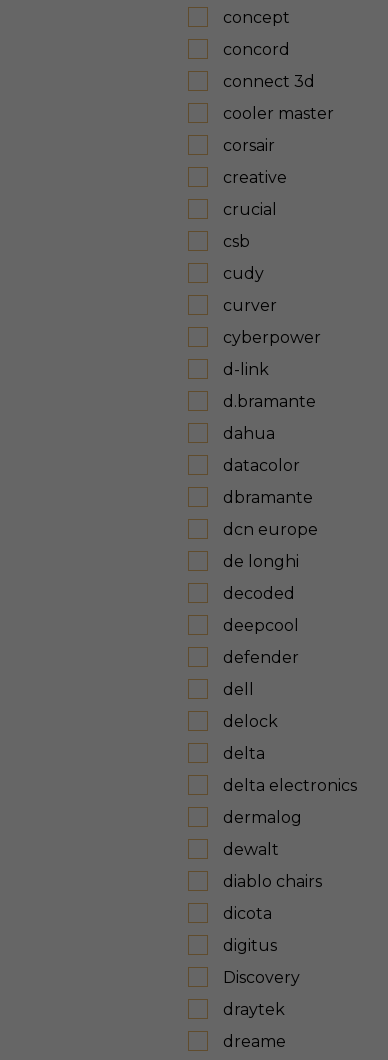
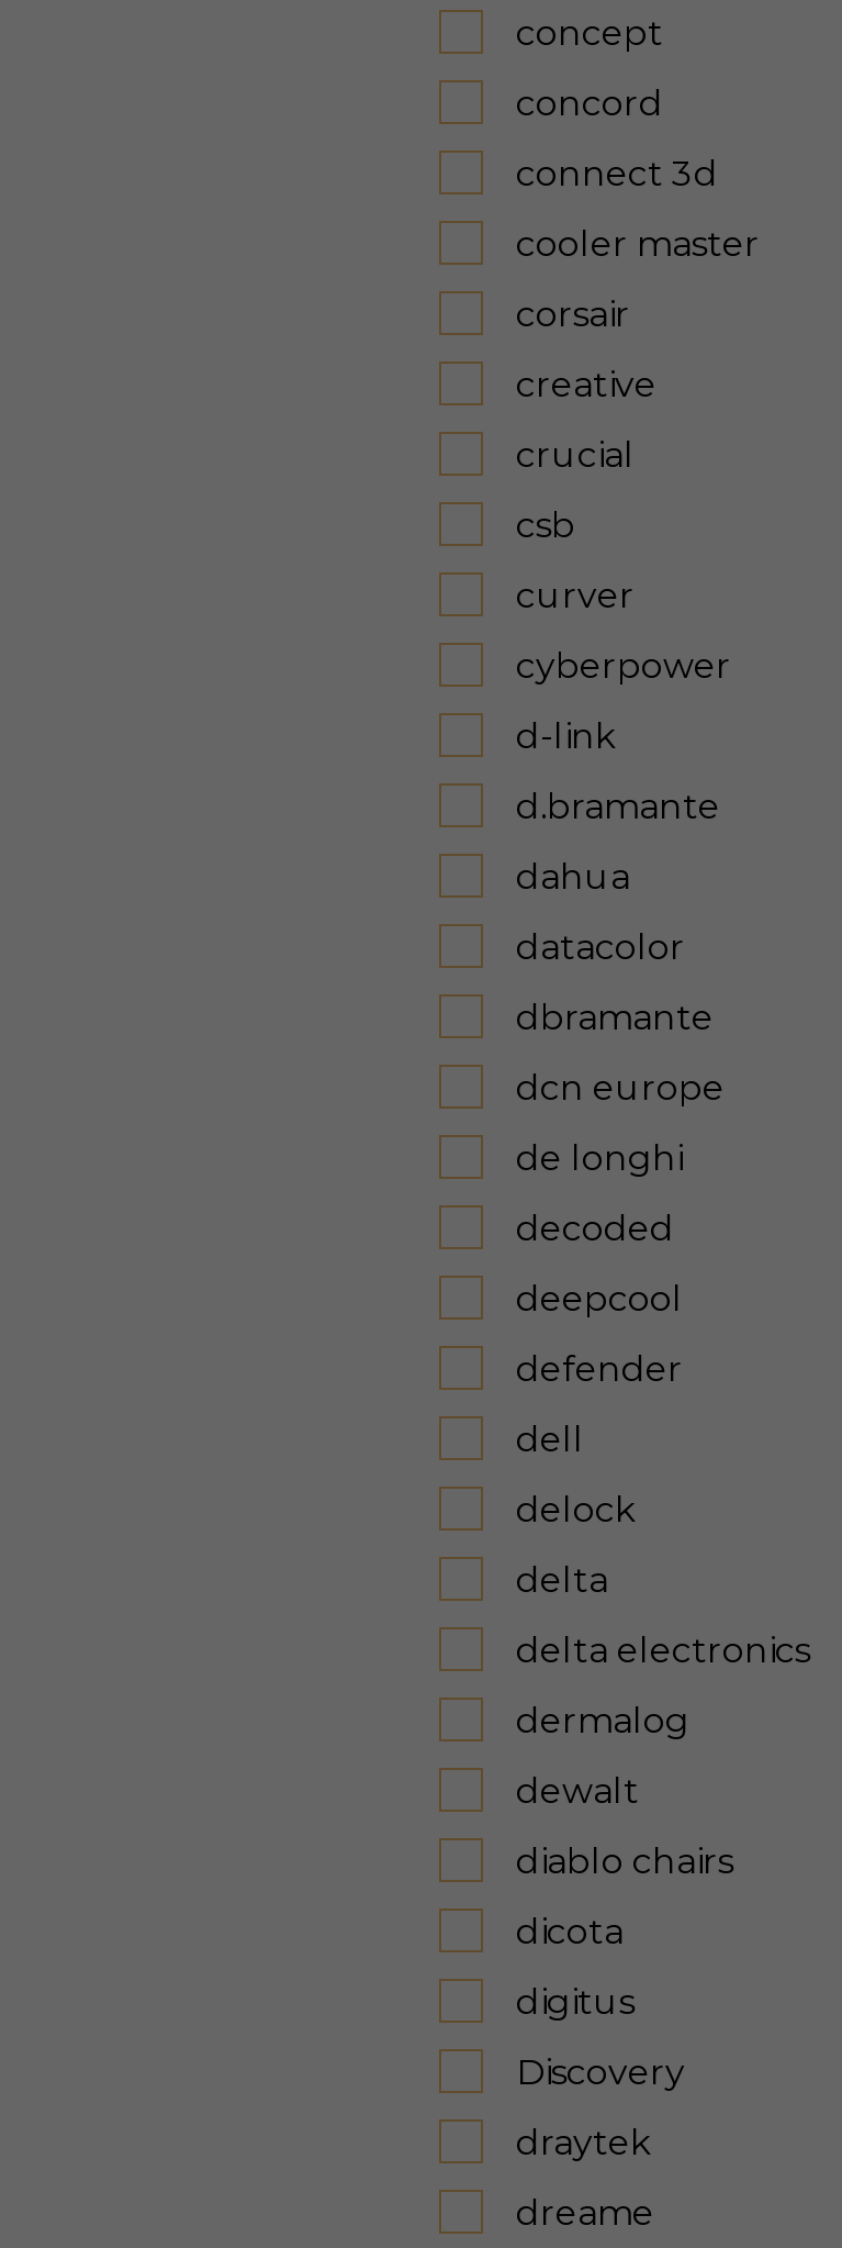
- cudy
